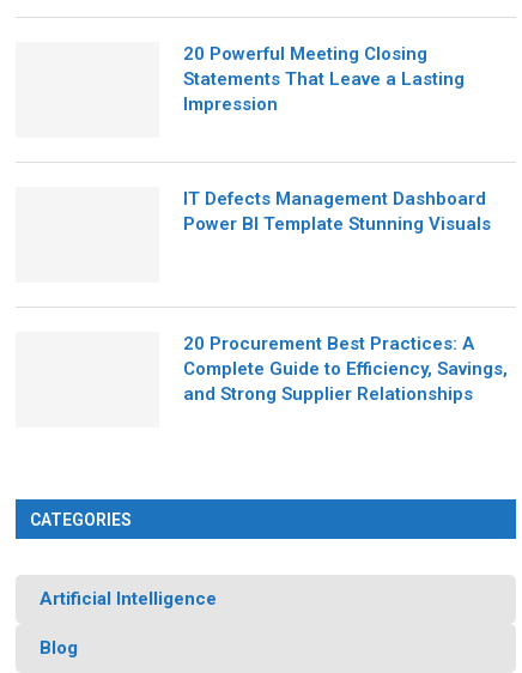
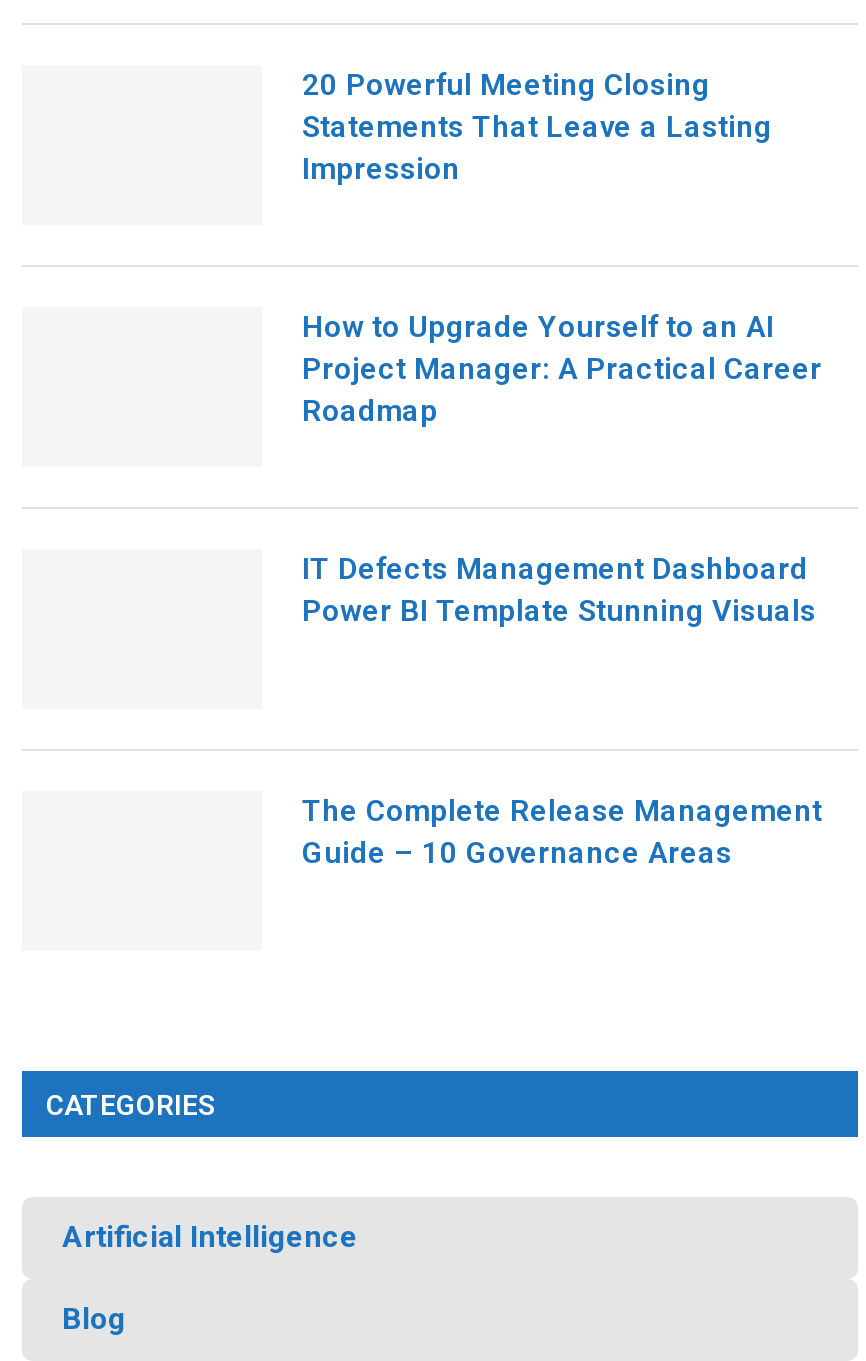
+ How to Upgrade Yourself to an AI
+ Project Manager: A Practical Career
+ Roadmap

- 20 Procurement Best Practices: A
- Complete Guide to Efficiency, Savings,
- and Strong Supplier Relationships
+ The Complete Release Management
+ Guide – 10 Governance Areas
